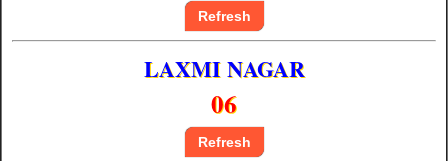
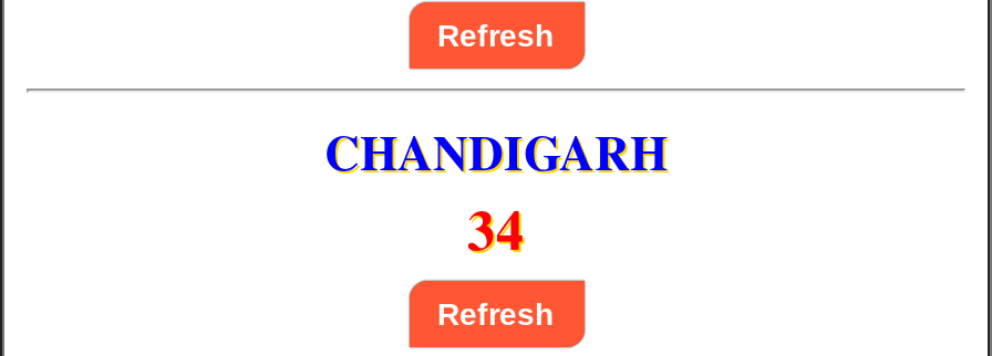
- LAXMI NAGAR
- 06
+ CHANDIGARH
+ 34
